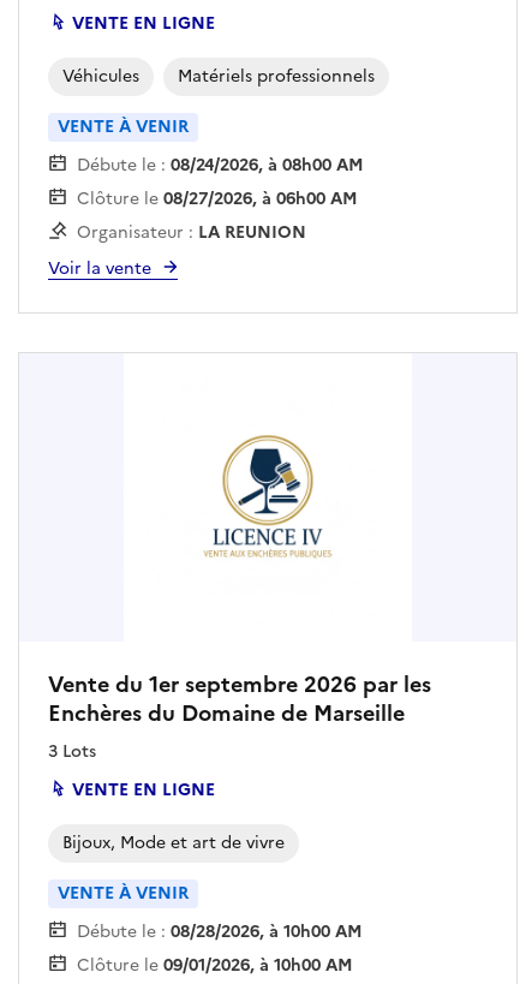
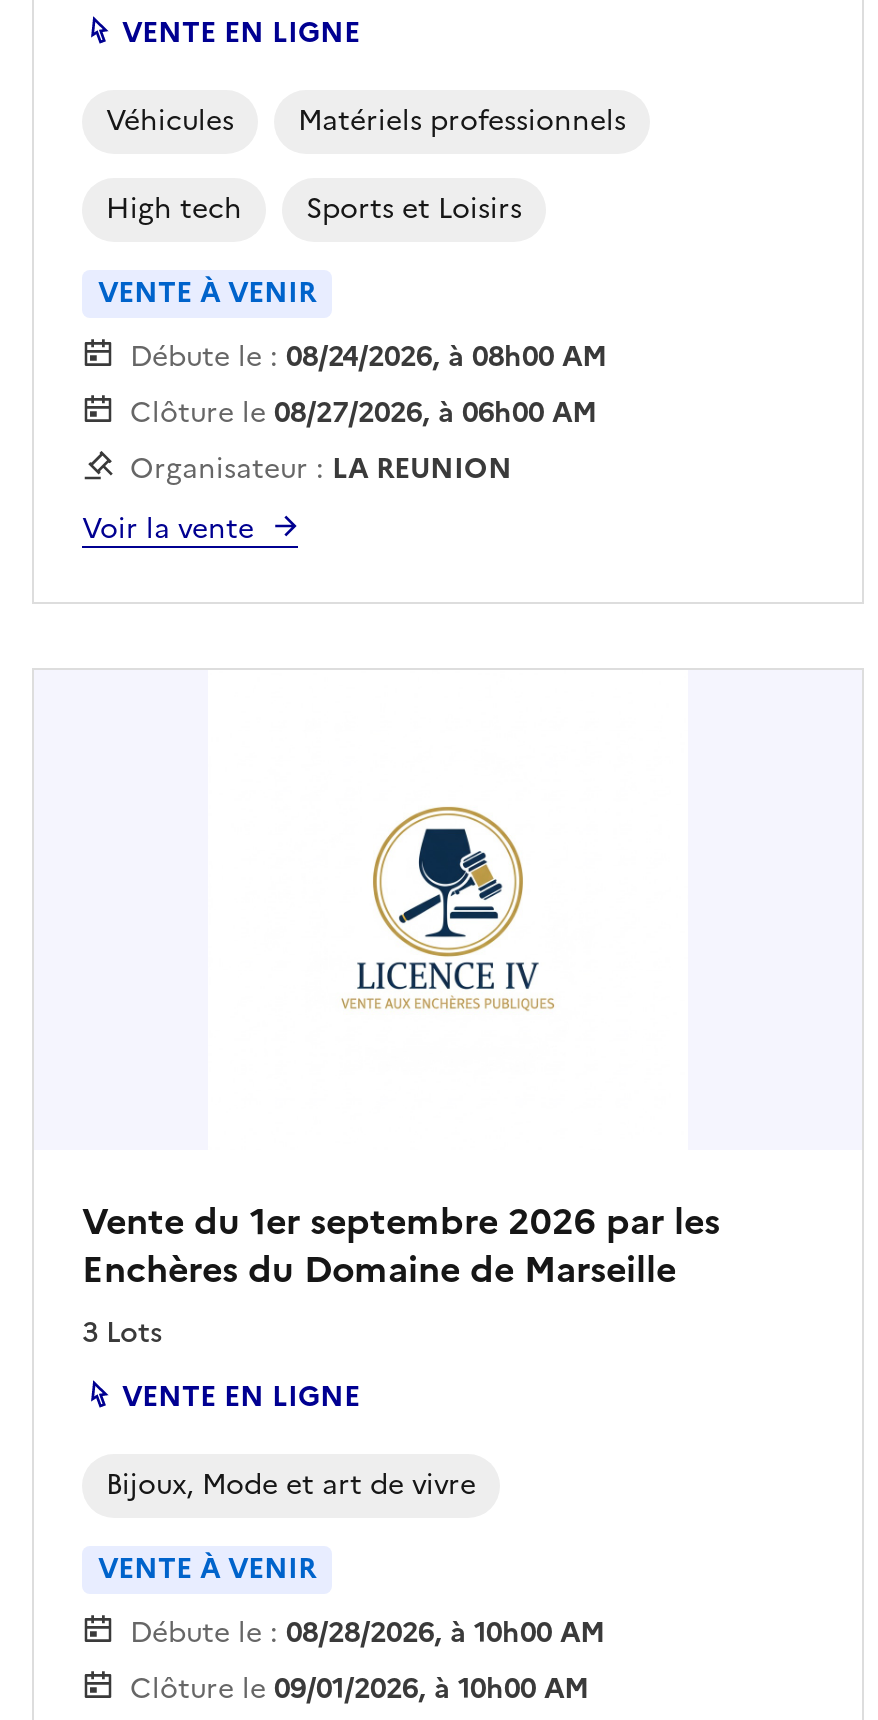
+ High tech
+ Sports et Loisirs
